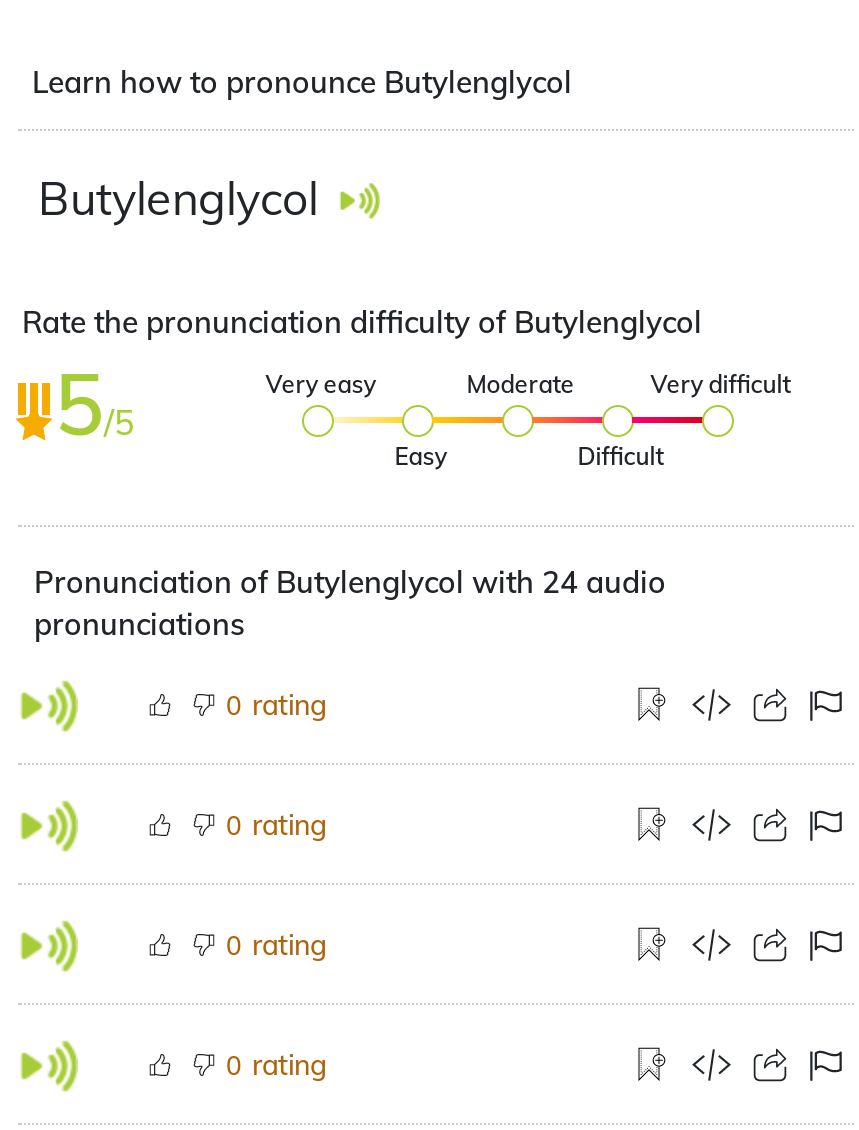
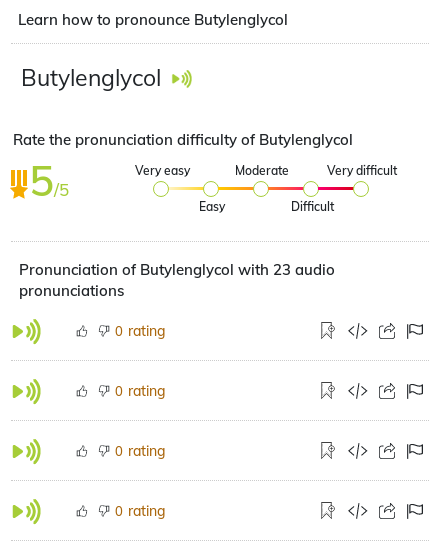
- Pronunciation of Butylenglycol with 24 audio
+ Pronunciation of Butylenglycol with 23 audio
